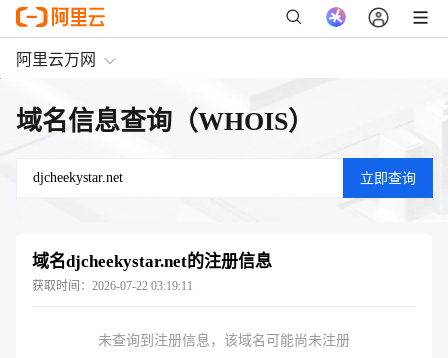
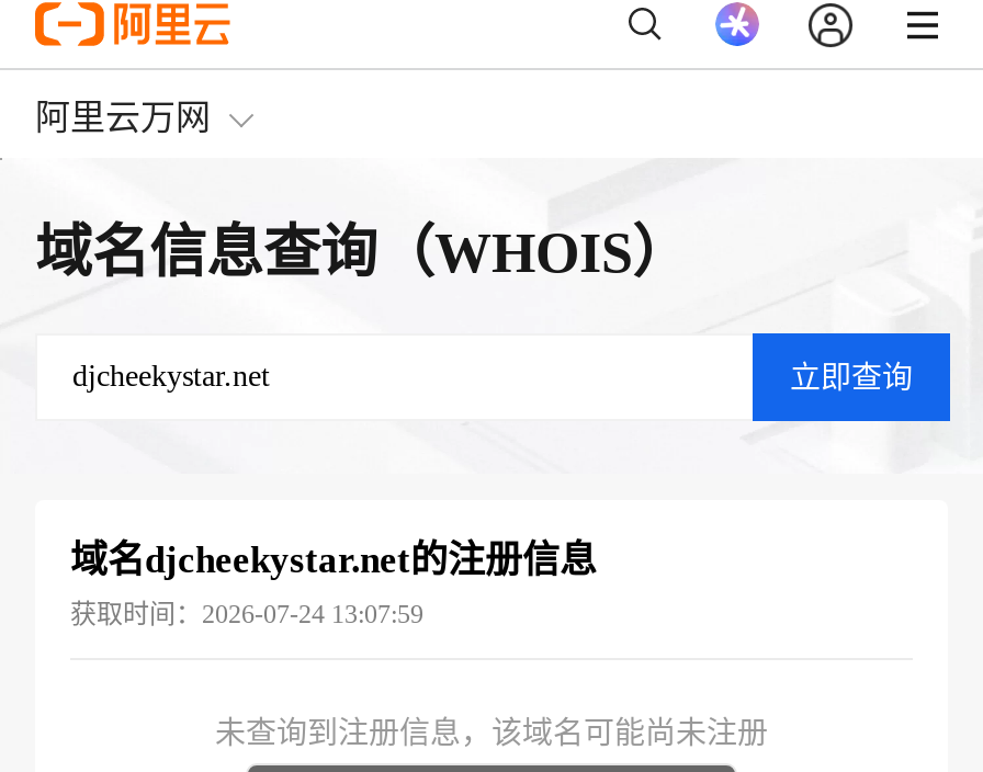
- 获取时间：2026-07-22 03:19:11
+ 获取时间：2026-07-24 13:07:59
